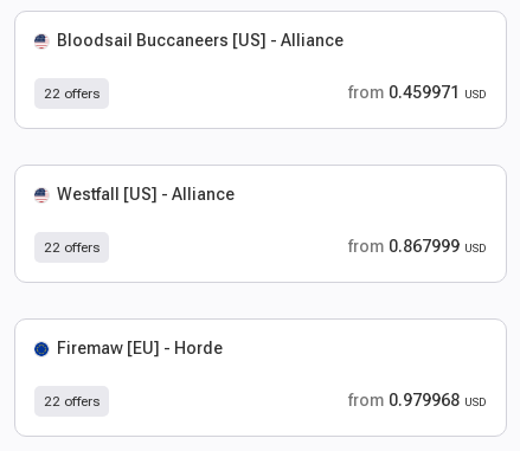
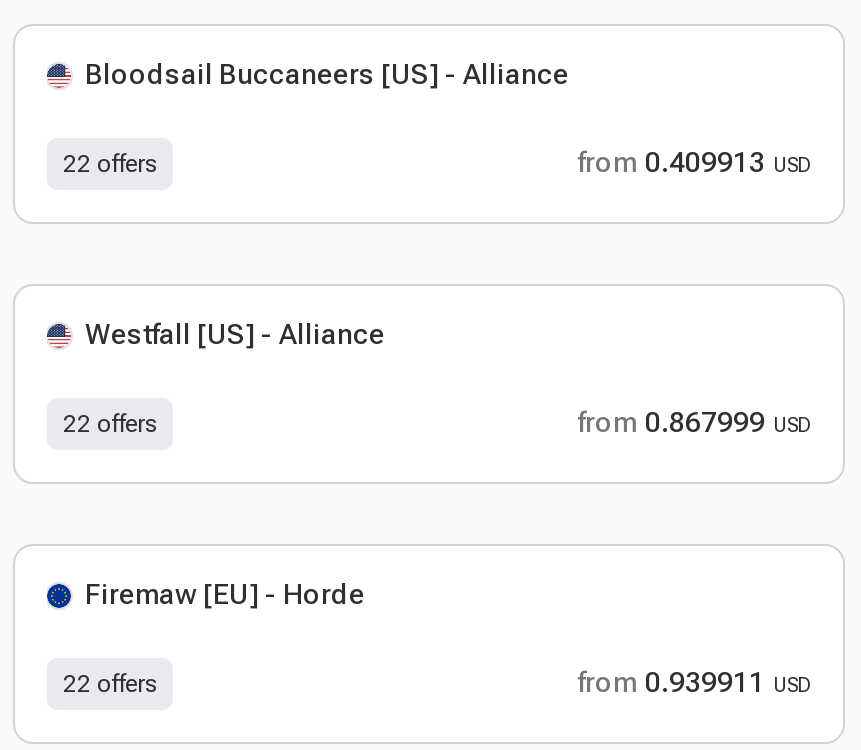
- from 0.459971 USD
+ from 0.409913 USD

- from 0.979968 USD
+ from 0.939911 USD
